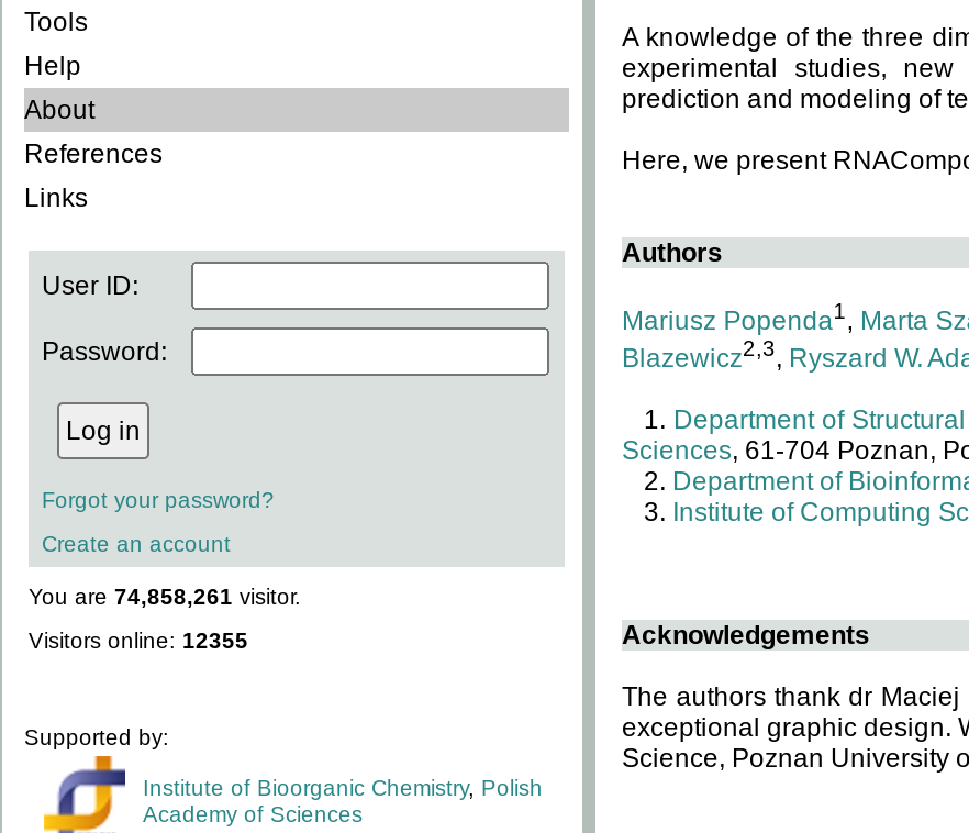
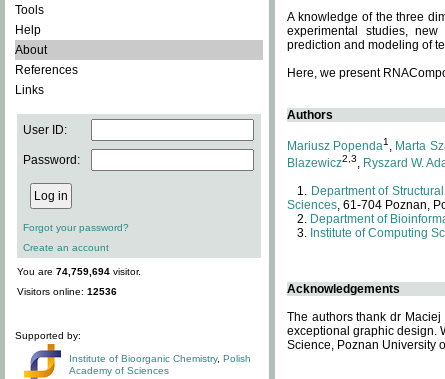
- You are 74,858,261 visitor.
+ You are 74,759,694 visitor.

- Visitors online: 12355
+ Visitors online: 12536
